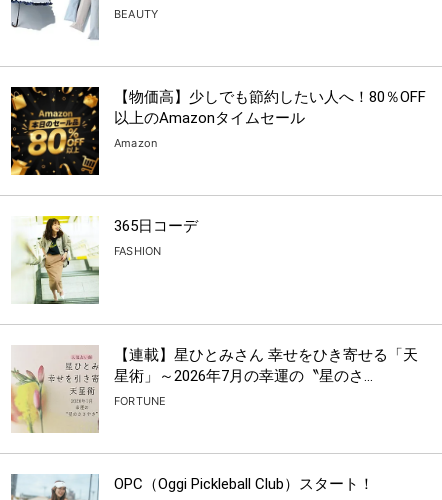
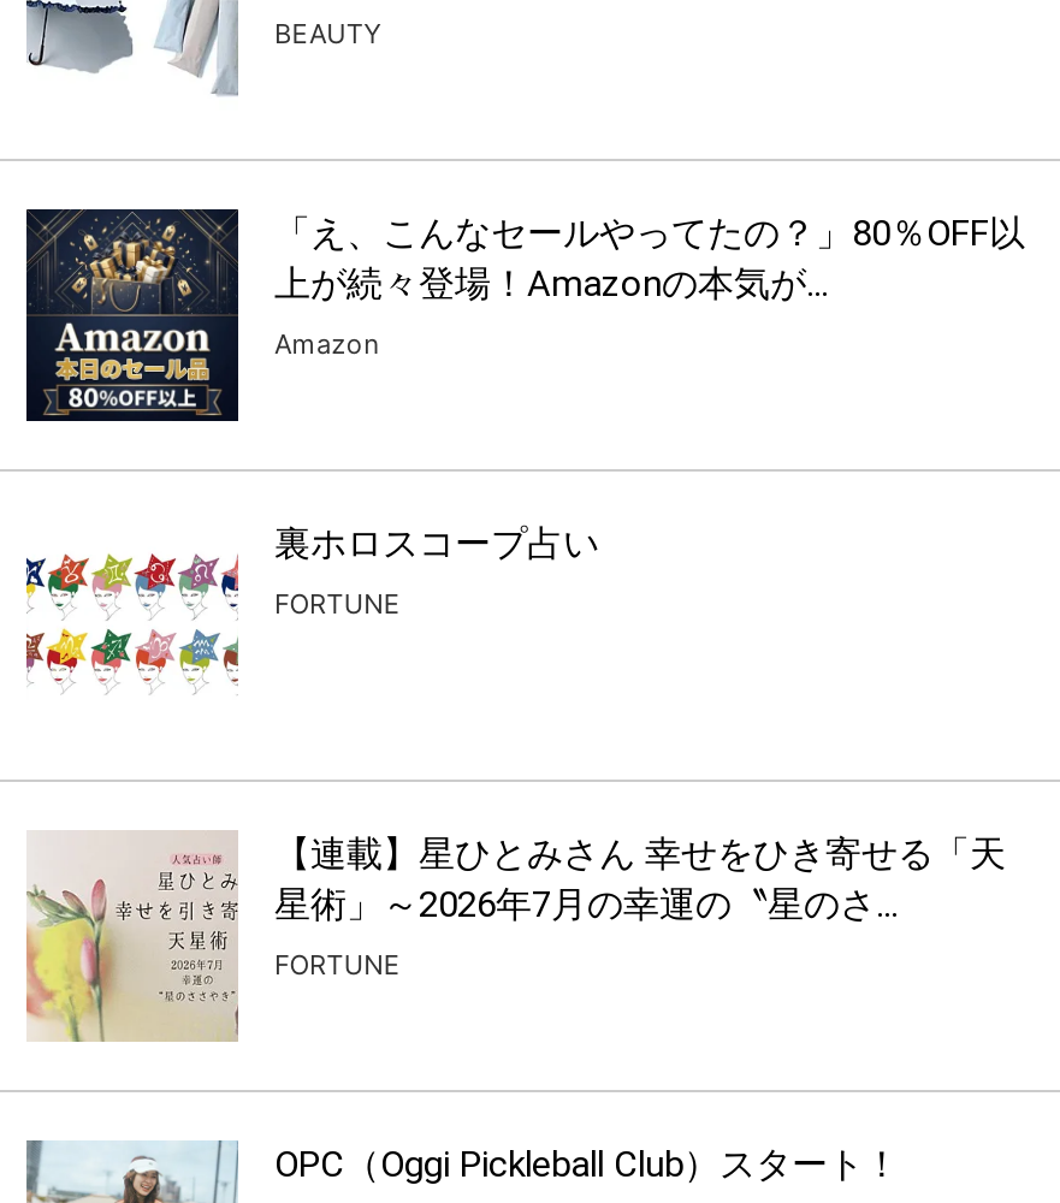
- [image]
- 【物価高】少しでも節約したい人へ！80％OFF
- 以上のAmazonタイムセール
+ [image]
+ 「え、こんなセールやってたの？」80％OFF以
+ 上が続々登場！Amazonの本気が...

- [image]
- 365日コーデ
+ [image]
+ 裏ホロスコープ占い

- FASHION
+ FORTUNE
